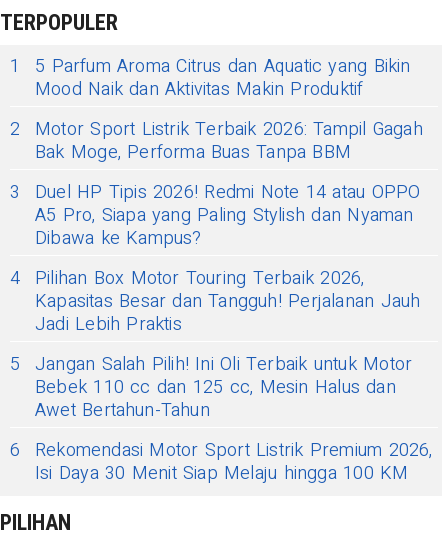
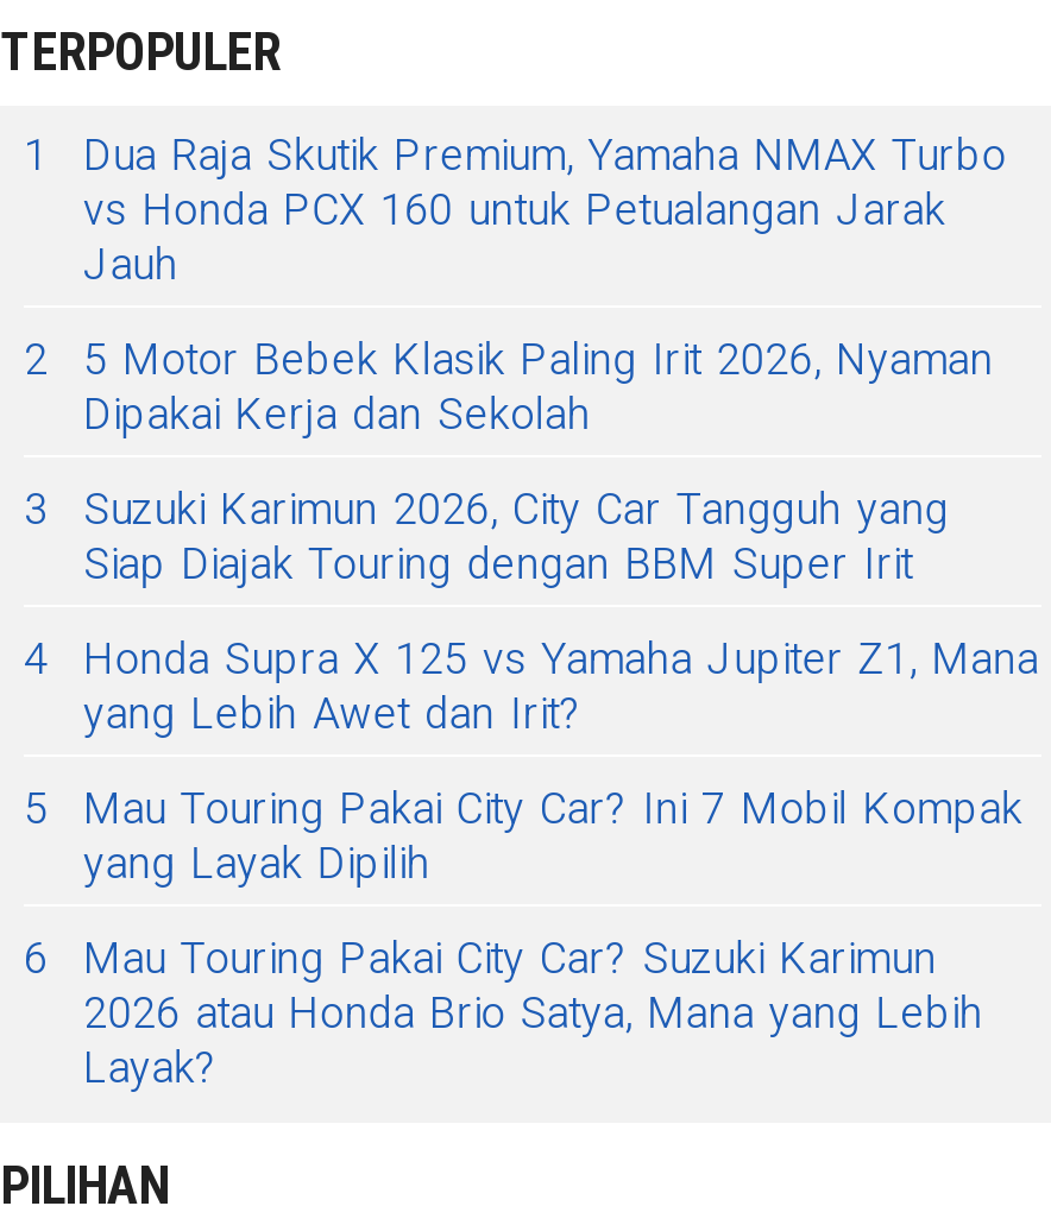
- 1 5 Parfum Aroma Citrus dan Aquatic yang Bikin
- Mood Naik dan Aktivitas Makin Produktif
+ 1 Dua Raja Skutik Premium, Yamaha NMAX Turbo
+ vs Honda PCX 160 untuk Petualangan Jarak
+ Jauh

- 2 Motor Sport Listrik Terbaik 2026: Tampil Gagah
- Bak Moge, Performa Buas Tanpa BBM
+ 2 5 Motor Bebek Klasik Paling Irit 2026, Nyaman
+ Dipakai Kerja dan Sekolah

- 3 Duel HP Tipis 2026! Redmi Note 14 atau OPPO
- A5 Pro, Siapa yang Paling Stylish dan Nyaman
- Dibawa ke Kampus?
+ 3 Suzuki Karimun 2026, City Car Tangguh yang
+ Siap Diajak Touring dengan BBM Super Irit

- 4 Pilihan Box Motor Touring Terbaik 2026,
- Kapasitas Besar dan Tangguh! Perjalanan Jauh
- Jadi Lebih Praktis
+ 4 Honda Supra X 125 vs Yamaha Jupiter Z1, Mana
+ yang Lebih Awet dan Irit?

- 5 Jangan Salah Pilih! Ini Oli Terbaik untuk Motor
- Bebek 110 cc dan 125 cc, Mesin Halus dan
- Awet Bertahun-Tahun
+ 5 Mau Touring Pakai City Car? Ini 7 Mobil Kompak
+ yang Layak Dipilih

- 6 Rekomendasi Motor Sport Listrik Premium 2026,
- Isi Daya 30 Menit Siap Melaju hingga 100 KM
+ 6 Mau Touring Pakai City Car? Suzuki Karimun
+ 2026 atau Honda Brio Satya, Mana yang Lebih
+ Layak?
